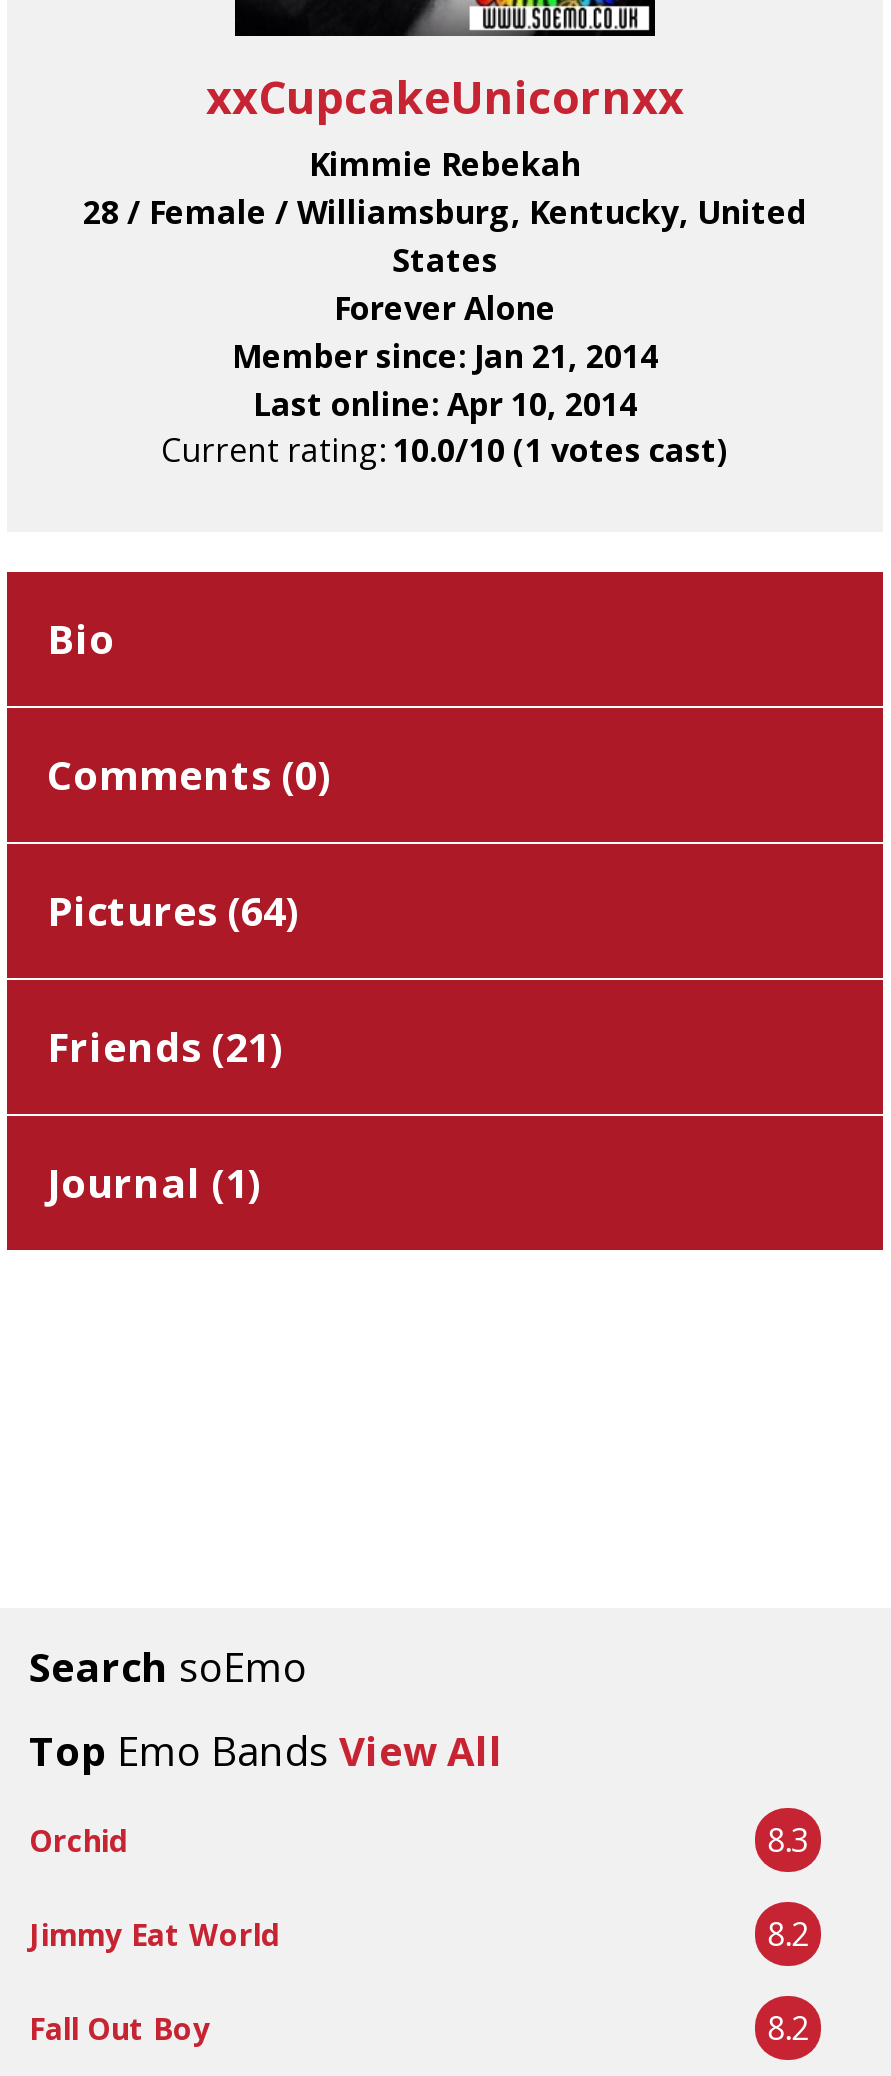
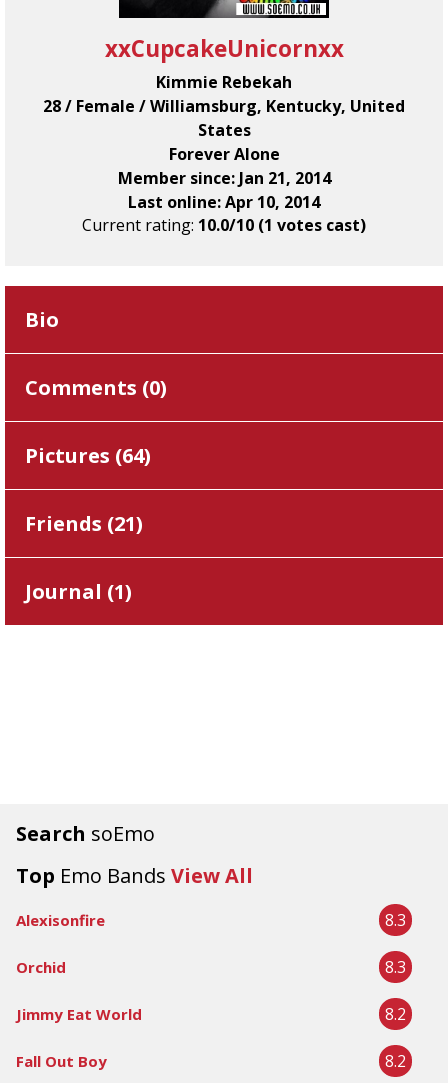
+ Alexisonfire
+ 8.3
